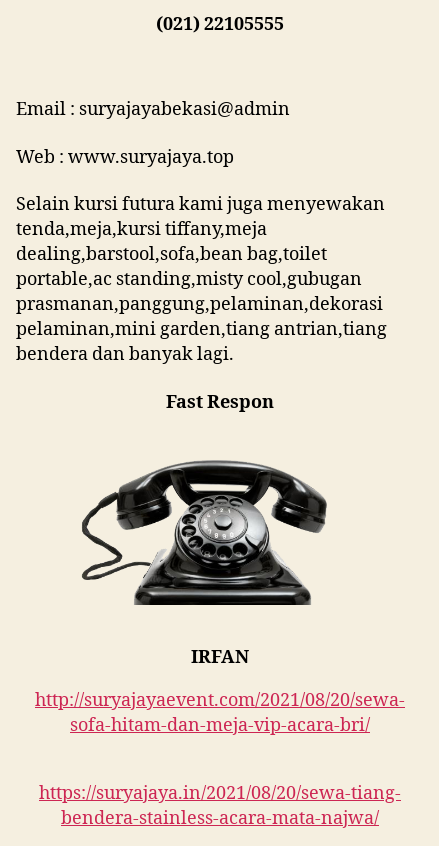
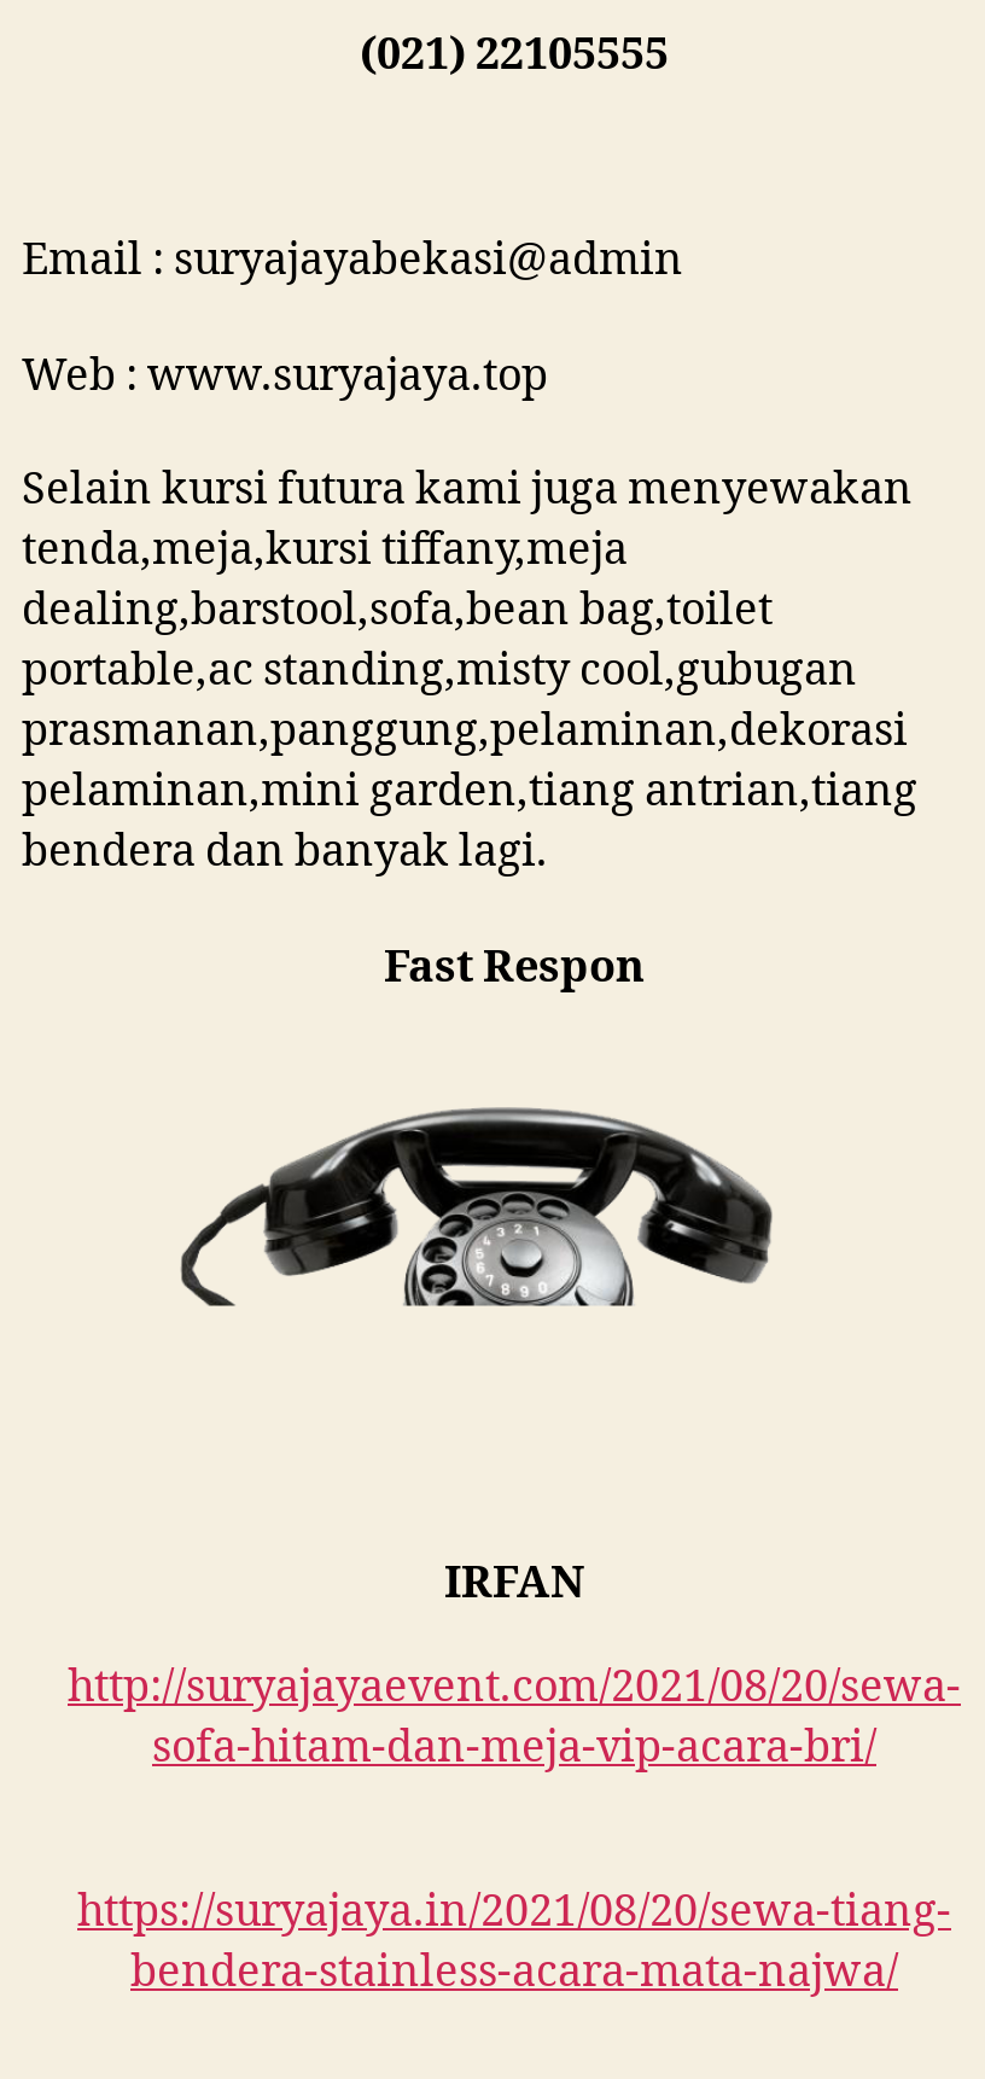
- [image]
